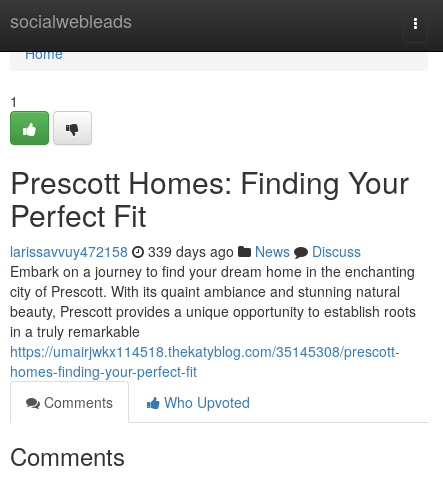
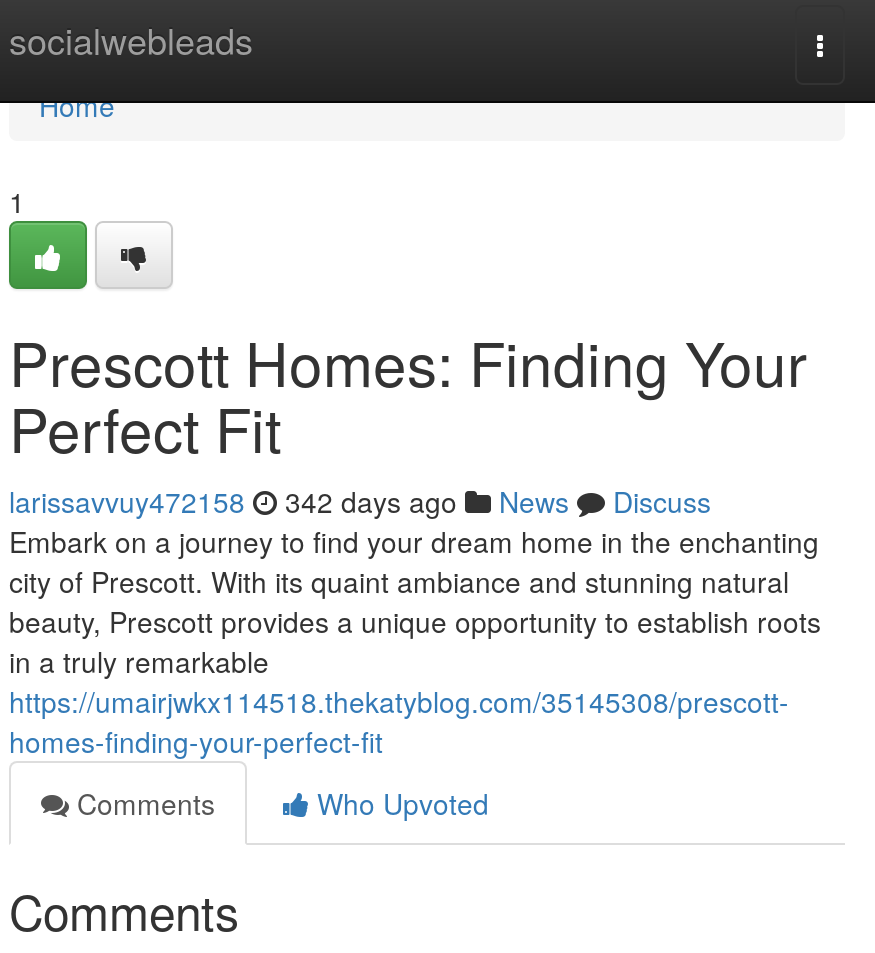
- larissavvuy472158 339 days ago News Discuss
+ larissavvuy472158 342 days ago News Discuss
